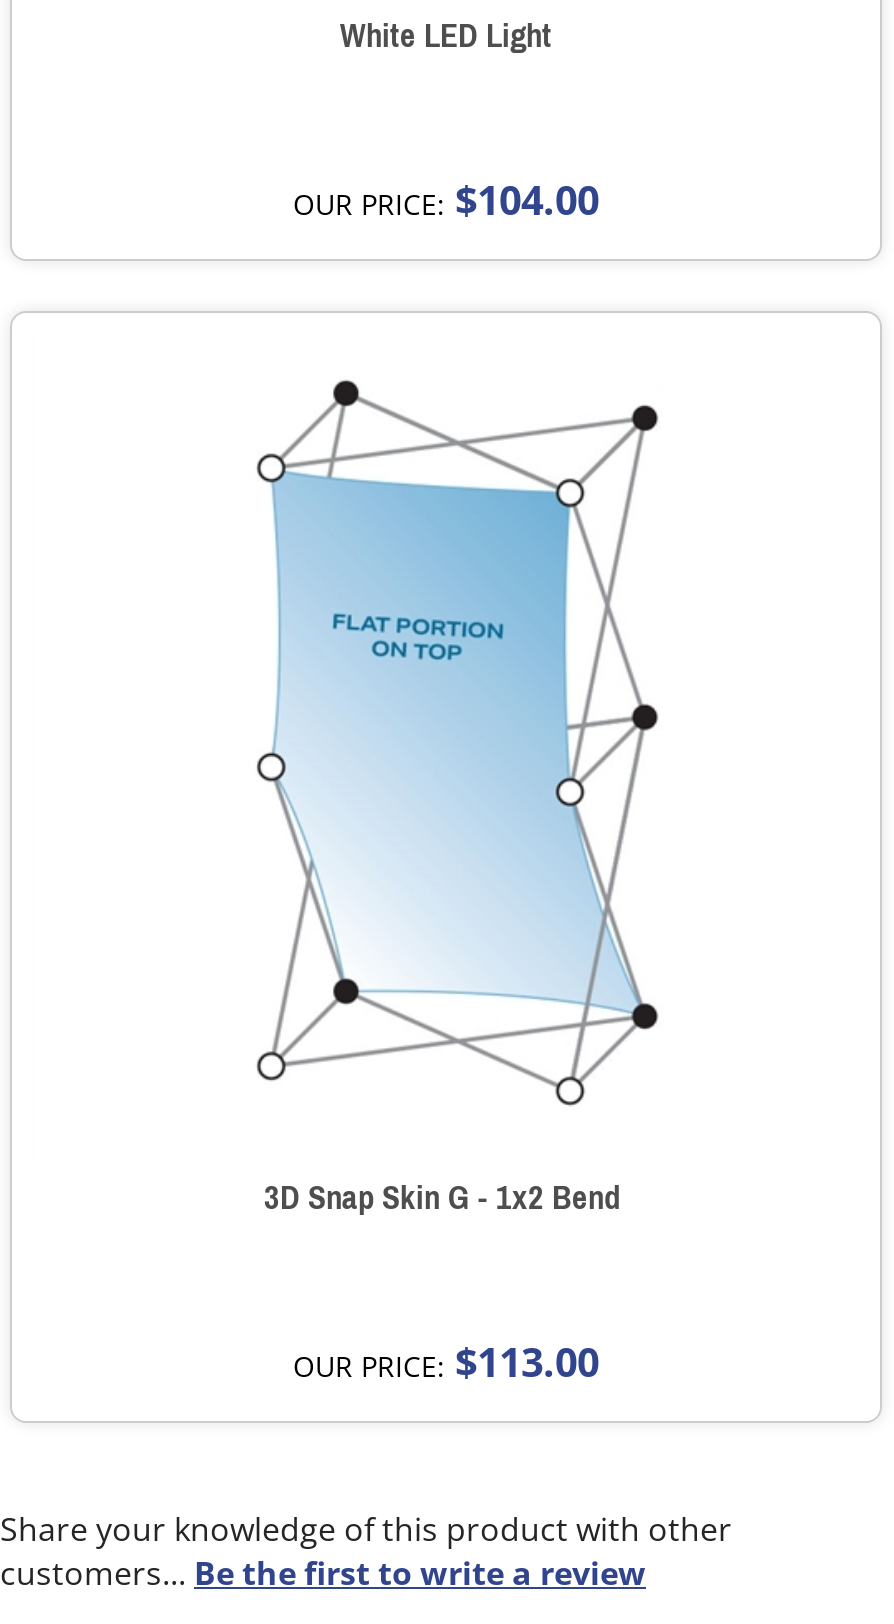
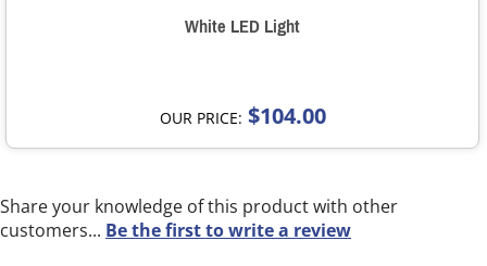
- [image]
- 3D Snap Skin G - 1x2 Bend
- OUR PRICE: $113.00
